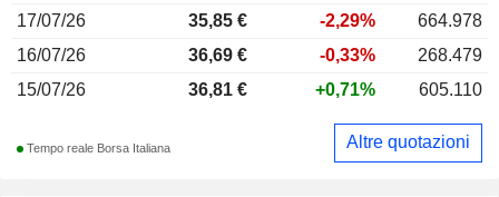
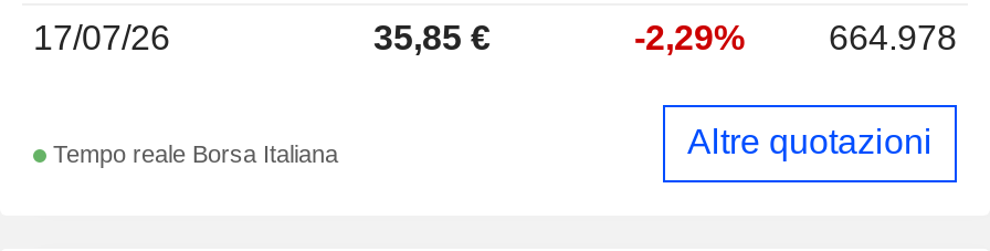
- 16/07/26
- 36,69 €
- -0,33%
- 268.479
- 15/07/26
- 36,81 €
- +0,71%
- 605.110
